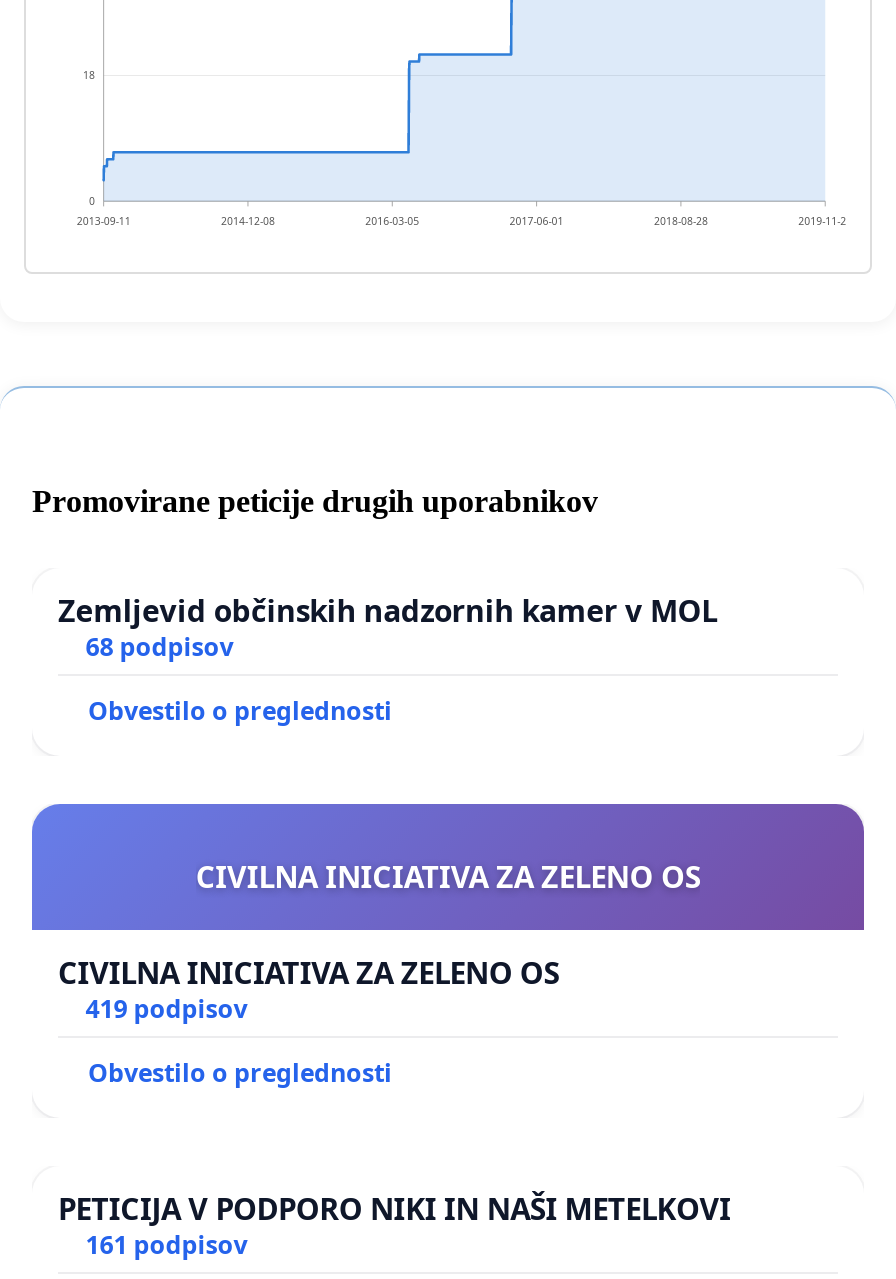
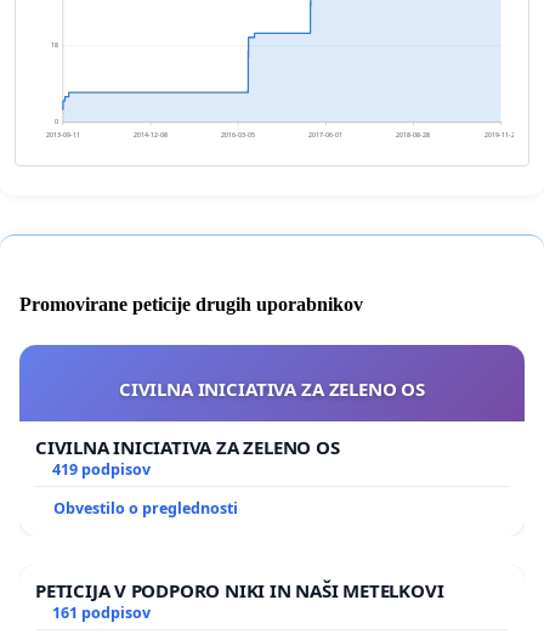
- Zemljevid občinskih nadzornih kamer v MOL
- 68 podpisov
- Obvestilo o preglednosti
